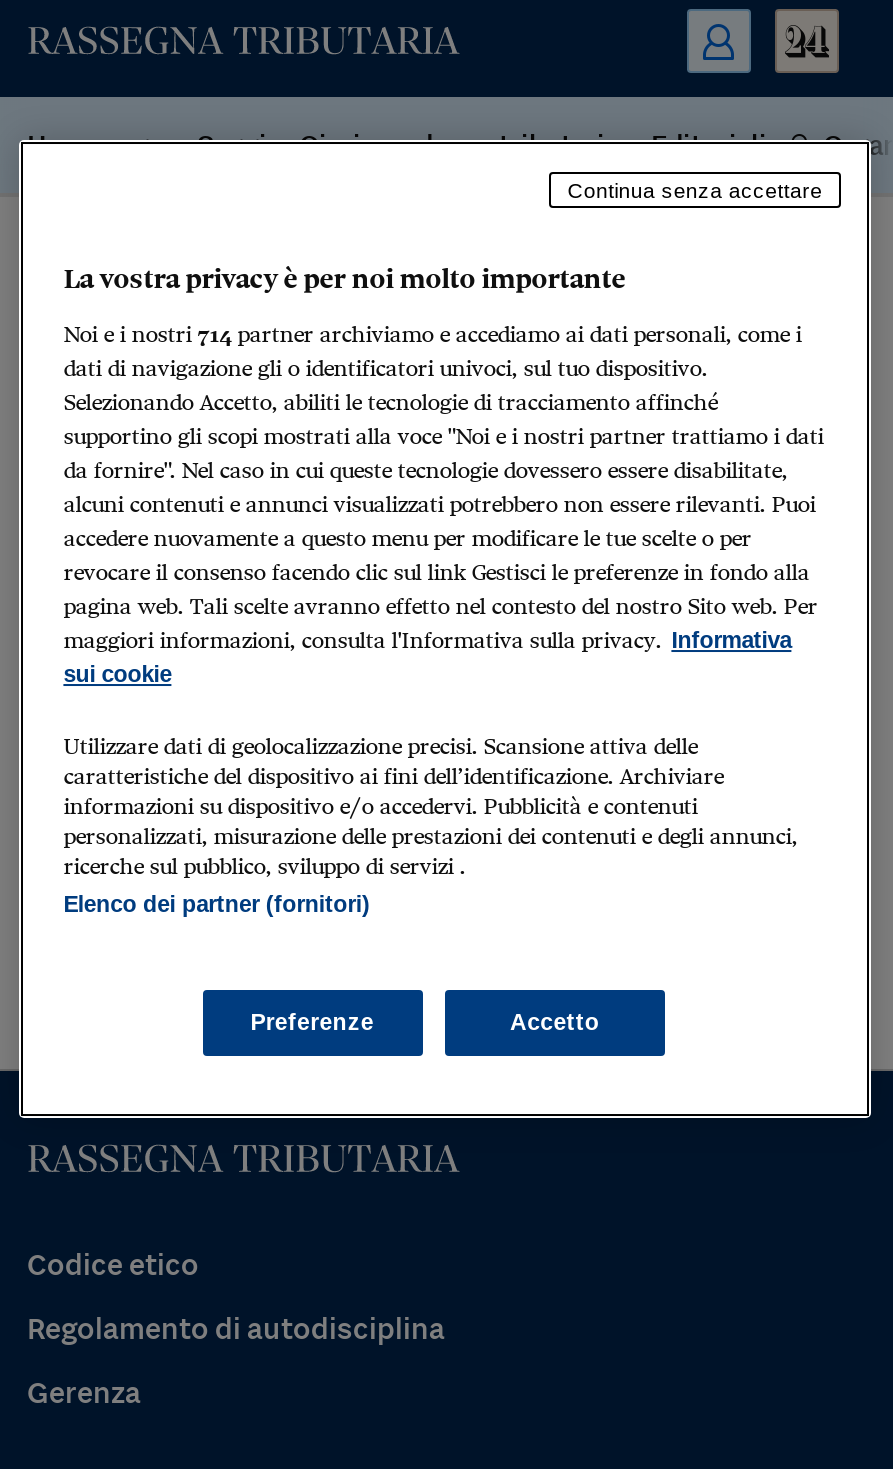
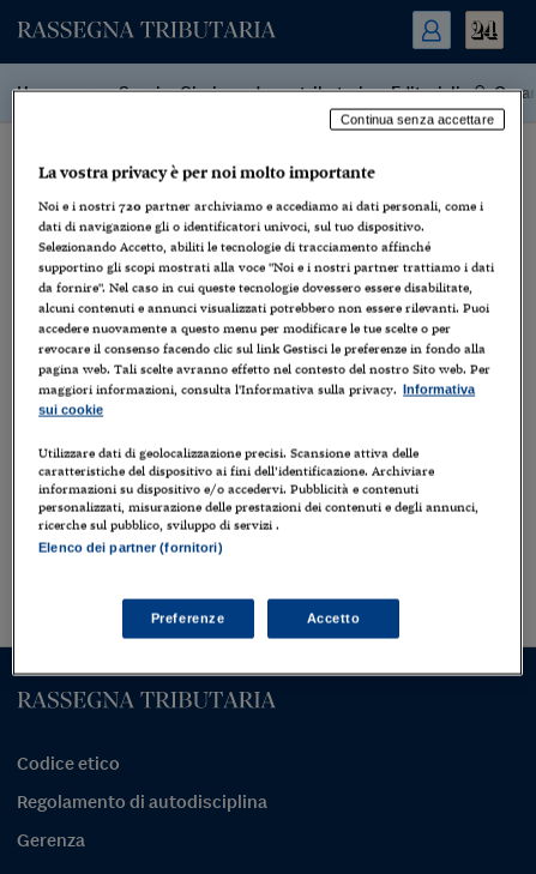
- Noi e i nostri 714 partner archiviamo e accediamo ai dati personali, come i
+ Noi e i nostri 720 partner archiviamo e accediamo ai dati personali, come i
